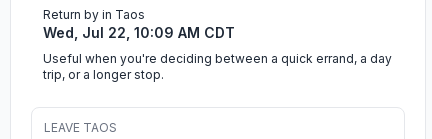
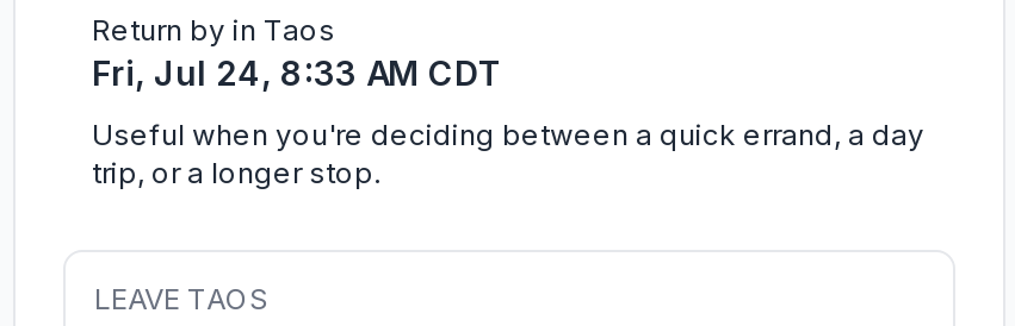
- Wed, Jul 22, 10:09 AM CDT
+ Fri, Jul 24, 8:33 AM CDT
